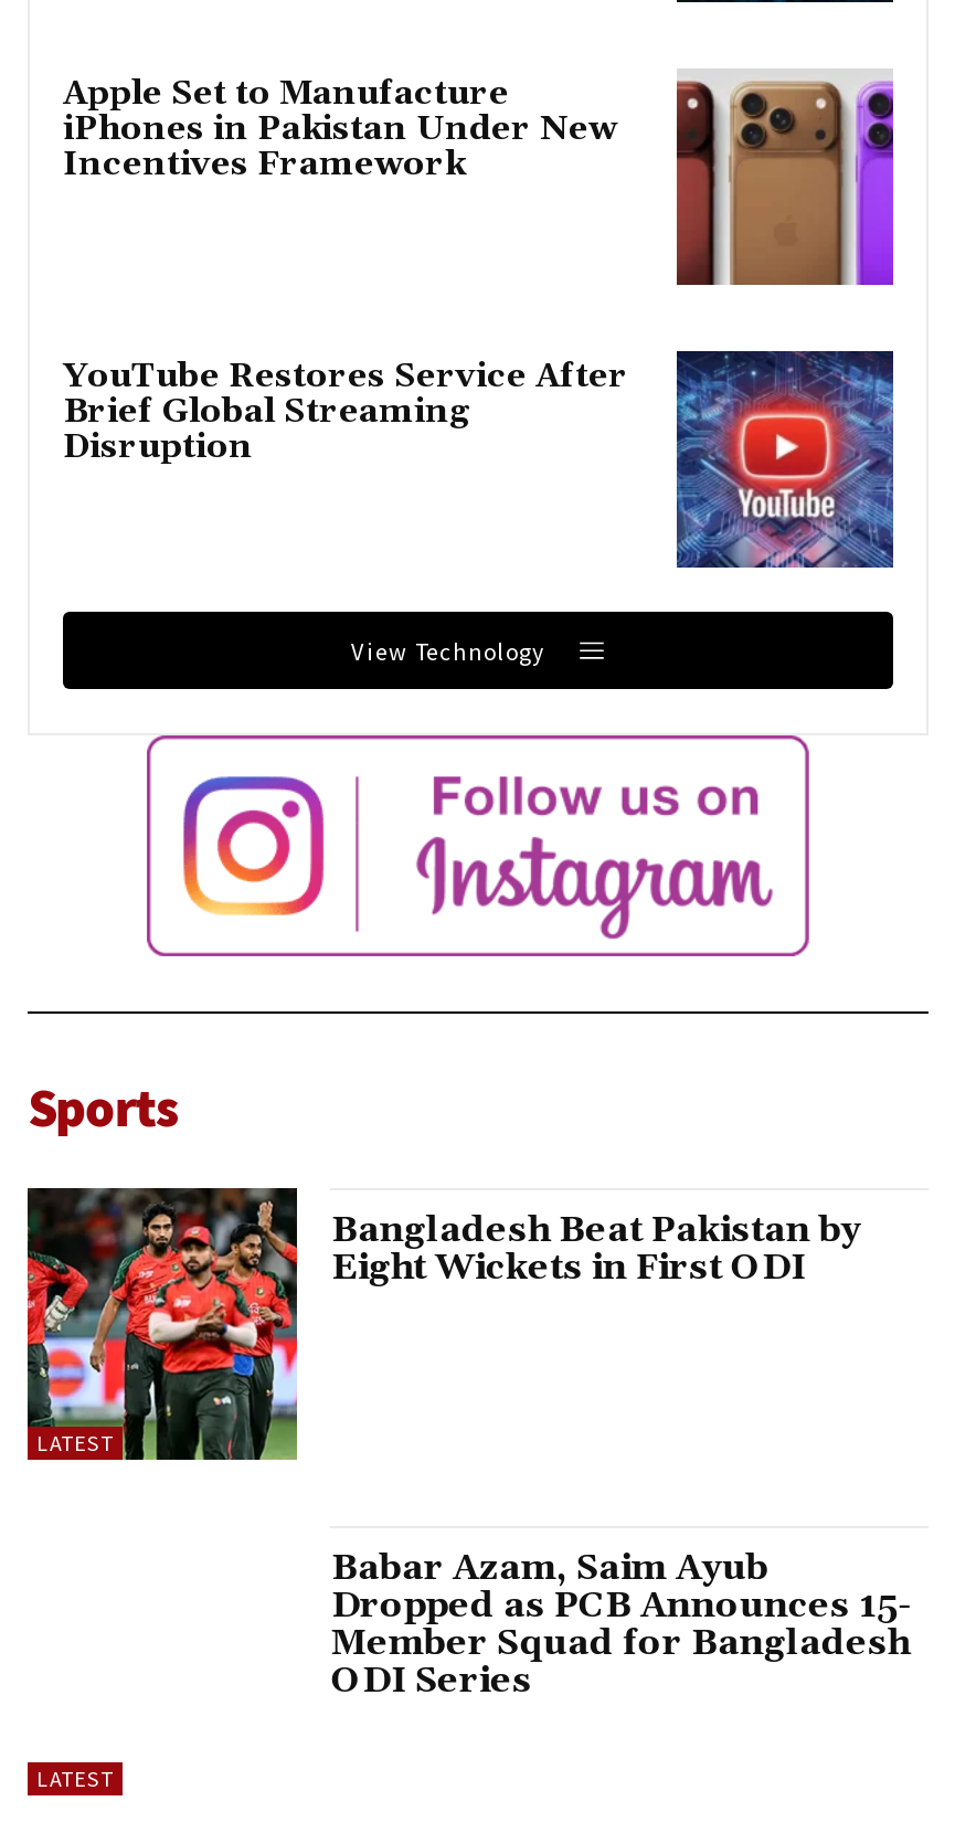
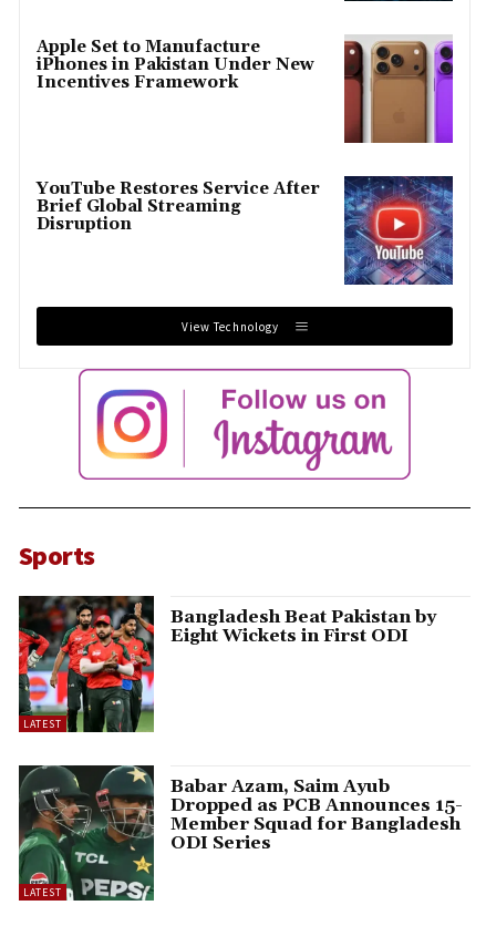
+ [image]
